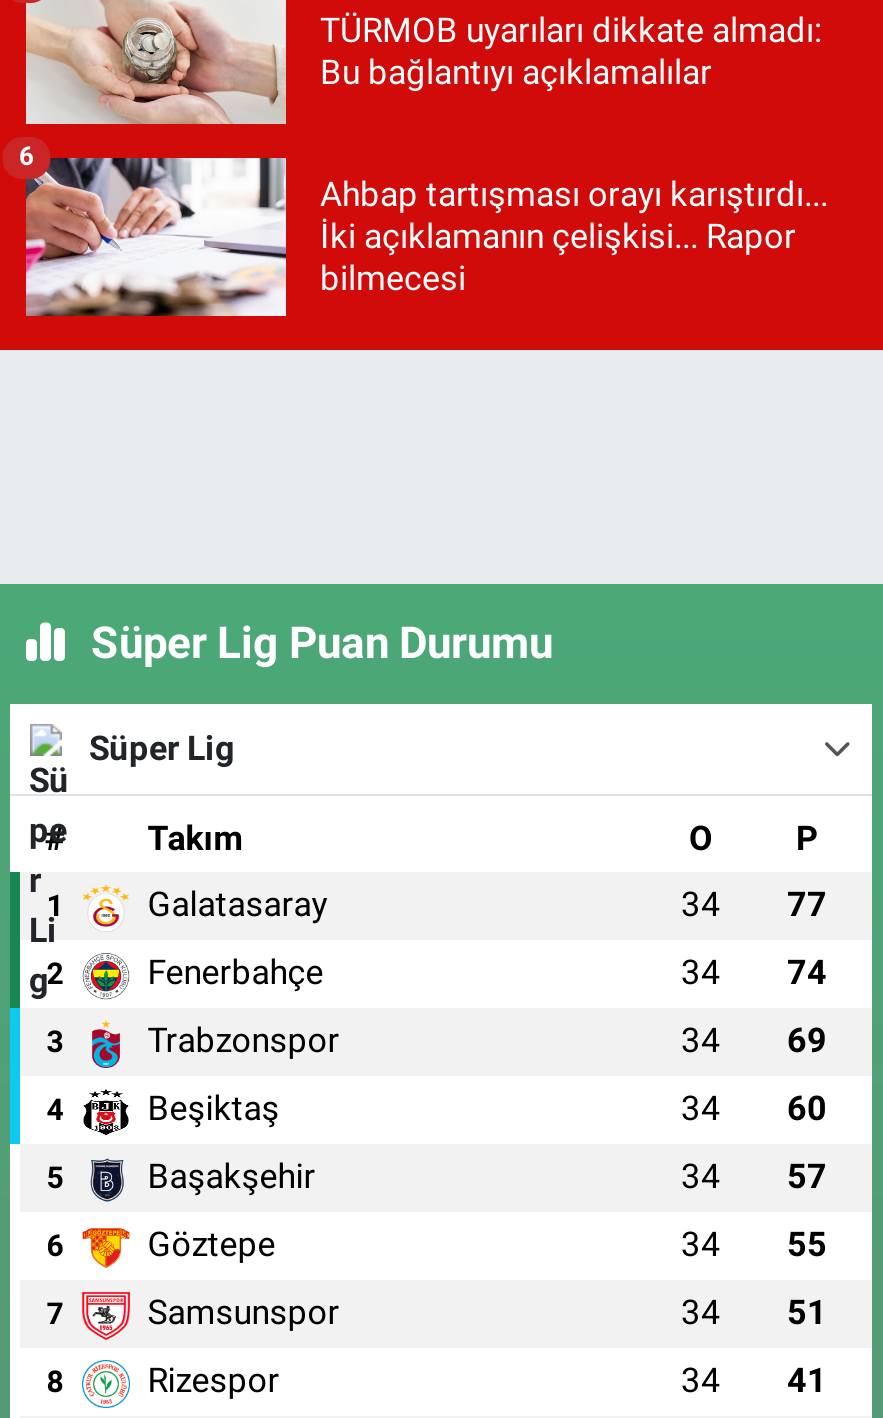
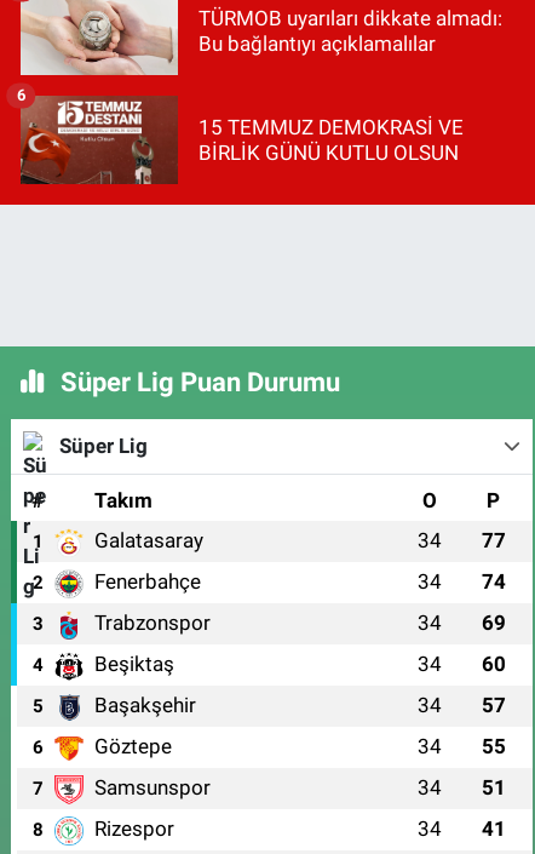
- [image]
- Ahbap tartışması orayı karıştırdı...
- İki açıklamanın çelişkisi... Rapor
- bilmecesi
+ [image]
+ 15 TEMMUZ DEMOKRASİ VE
+ BİRLİK GÜNÜ KUTLU OLSUN
